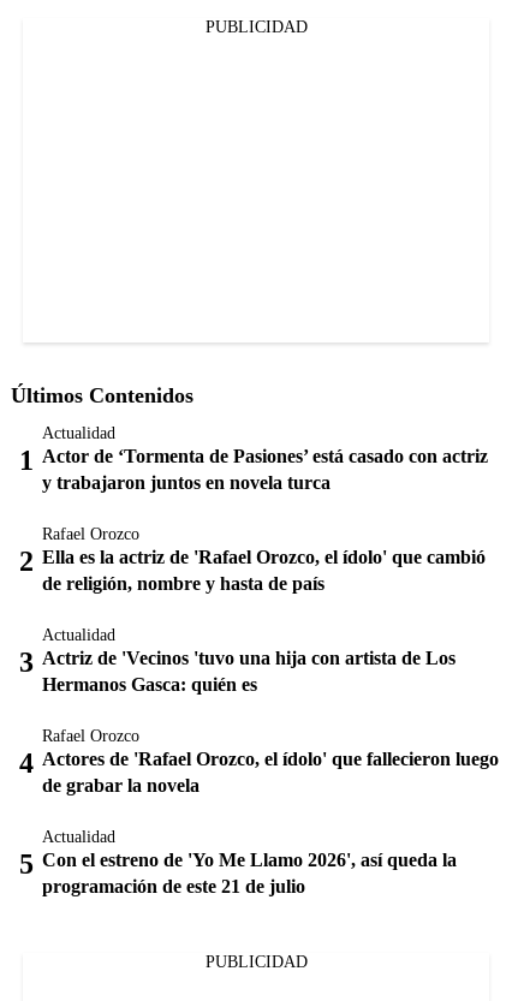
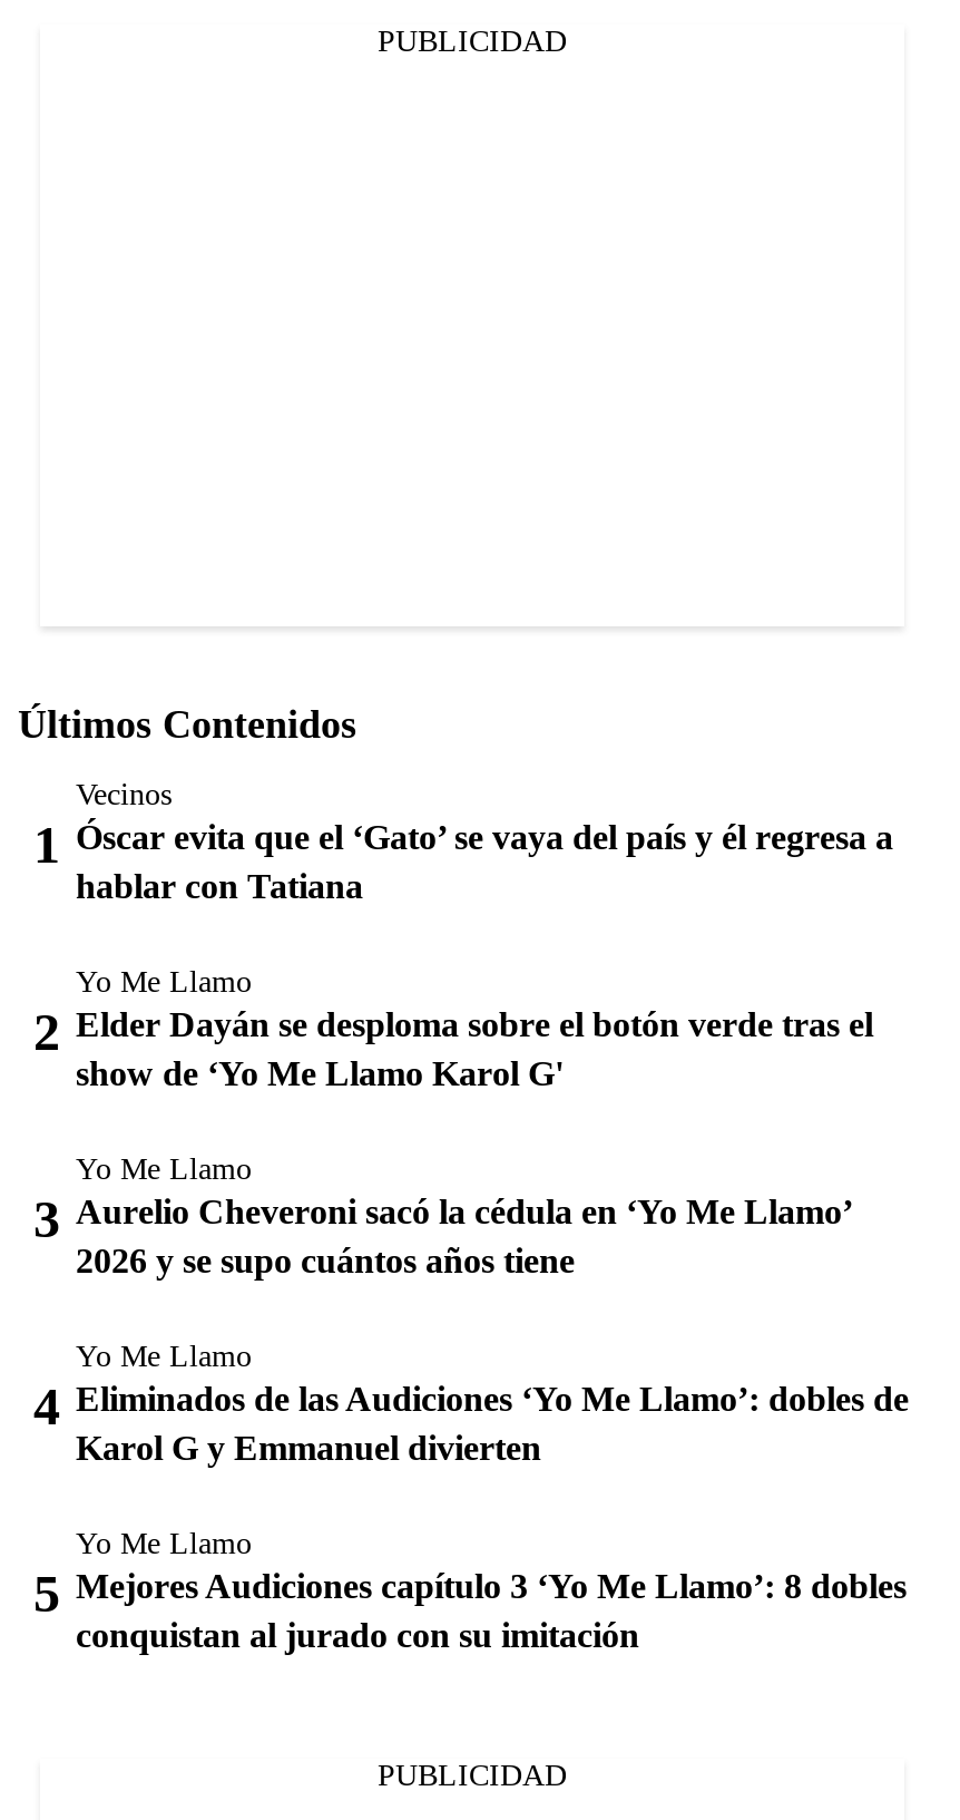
- Actualidad
- Actor de ‘Tormenta de Pasiones’ está casado con actriz
- y trabajaron juntos en novela turca
+ Vecinos
+ Óscar evita que el ‘Gato’ se vaya del país y él regresa a
+ hablar con Tatiana

- Rafael Orozco
- Ella es la actriz de 'Rafael Orozco, el ídolo' que cambió
- de religión, nombre y hasta de país
+ Yo Me Llamo
+ Elder Dayán se desploma sobre el botón verde tras el
+ show de ‘Yo Me Llamo Karol G'

- Actualidad
- Actriz de 'Vecinos 'tuvo una hija con artista de Los
- Hermanos Gasca: quién es
+ Yo Me Llamo
+ Aurelio Cheveroni sacó la cédula en ‘Yo Me Llamo’
+ 2026 y se supo cuántos años tiene

- Rafael Orozco
- Actores de 'Rafael Orozco, el ídolo' que fallecieron luego
- de grabar la novela
+ Yo Me Llamo
+ Eliminados de las Audiciones ‘Yo Me Llamo’: dobles de
+ Karol G y Emmanuel divierten

- Actualidad
- Con el estreno de 'Yo Me Llamo 2026', así queda la
- programación de este 21 de julio
+ Yo Me Llamo
+ Mejores Audiciones capítulo 3 ‘Yo Me Llamo’: 8 dobles
+ conquistan al jurado con su imitación
